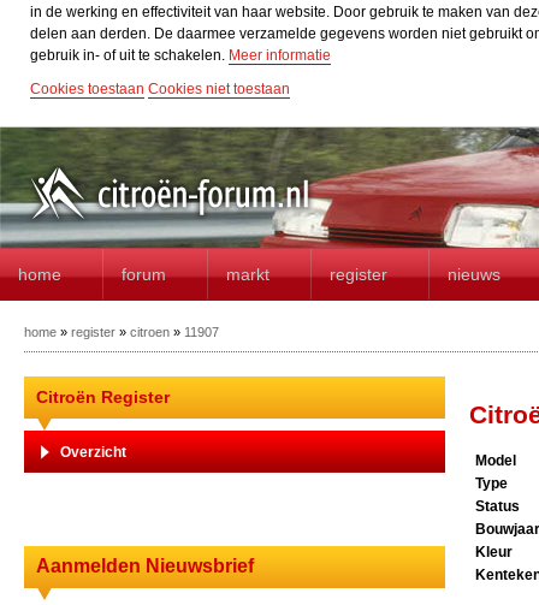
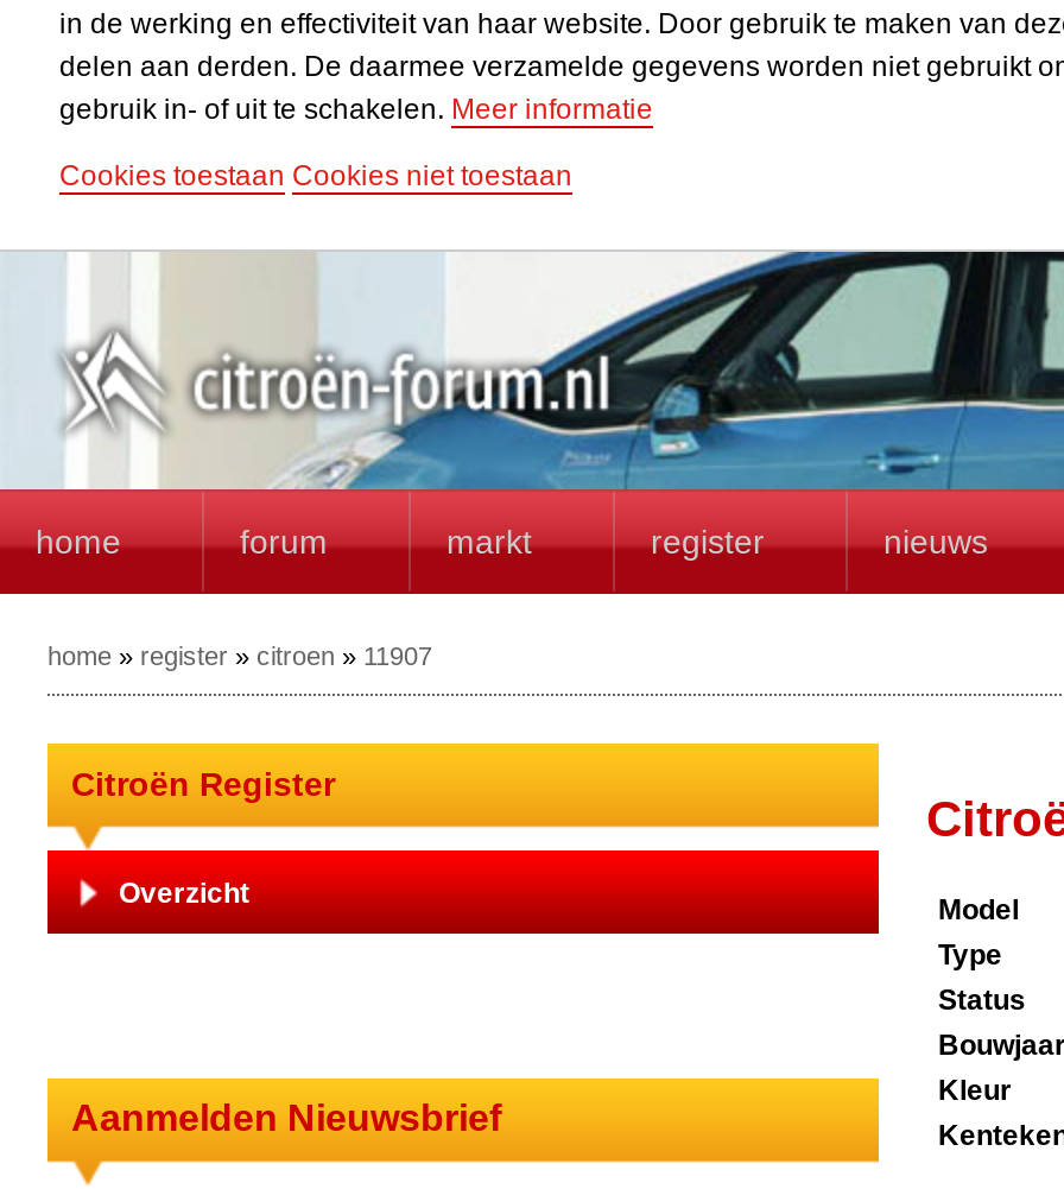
- [image]
+ [image]
